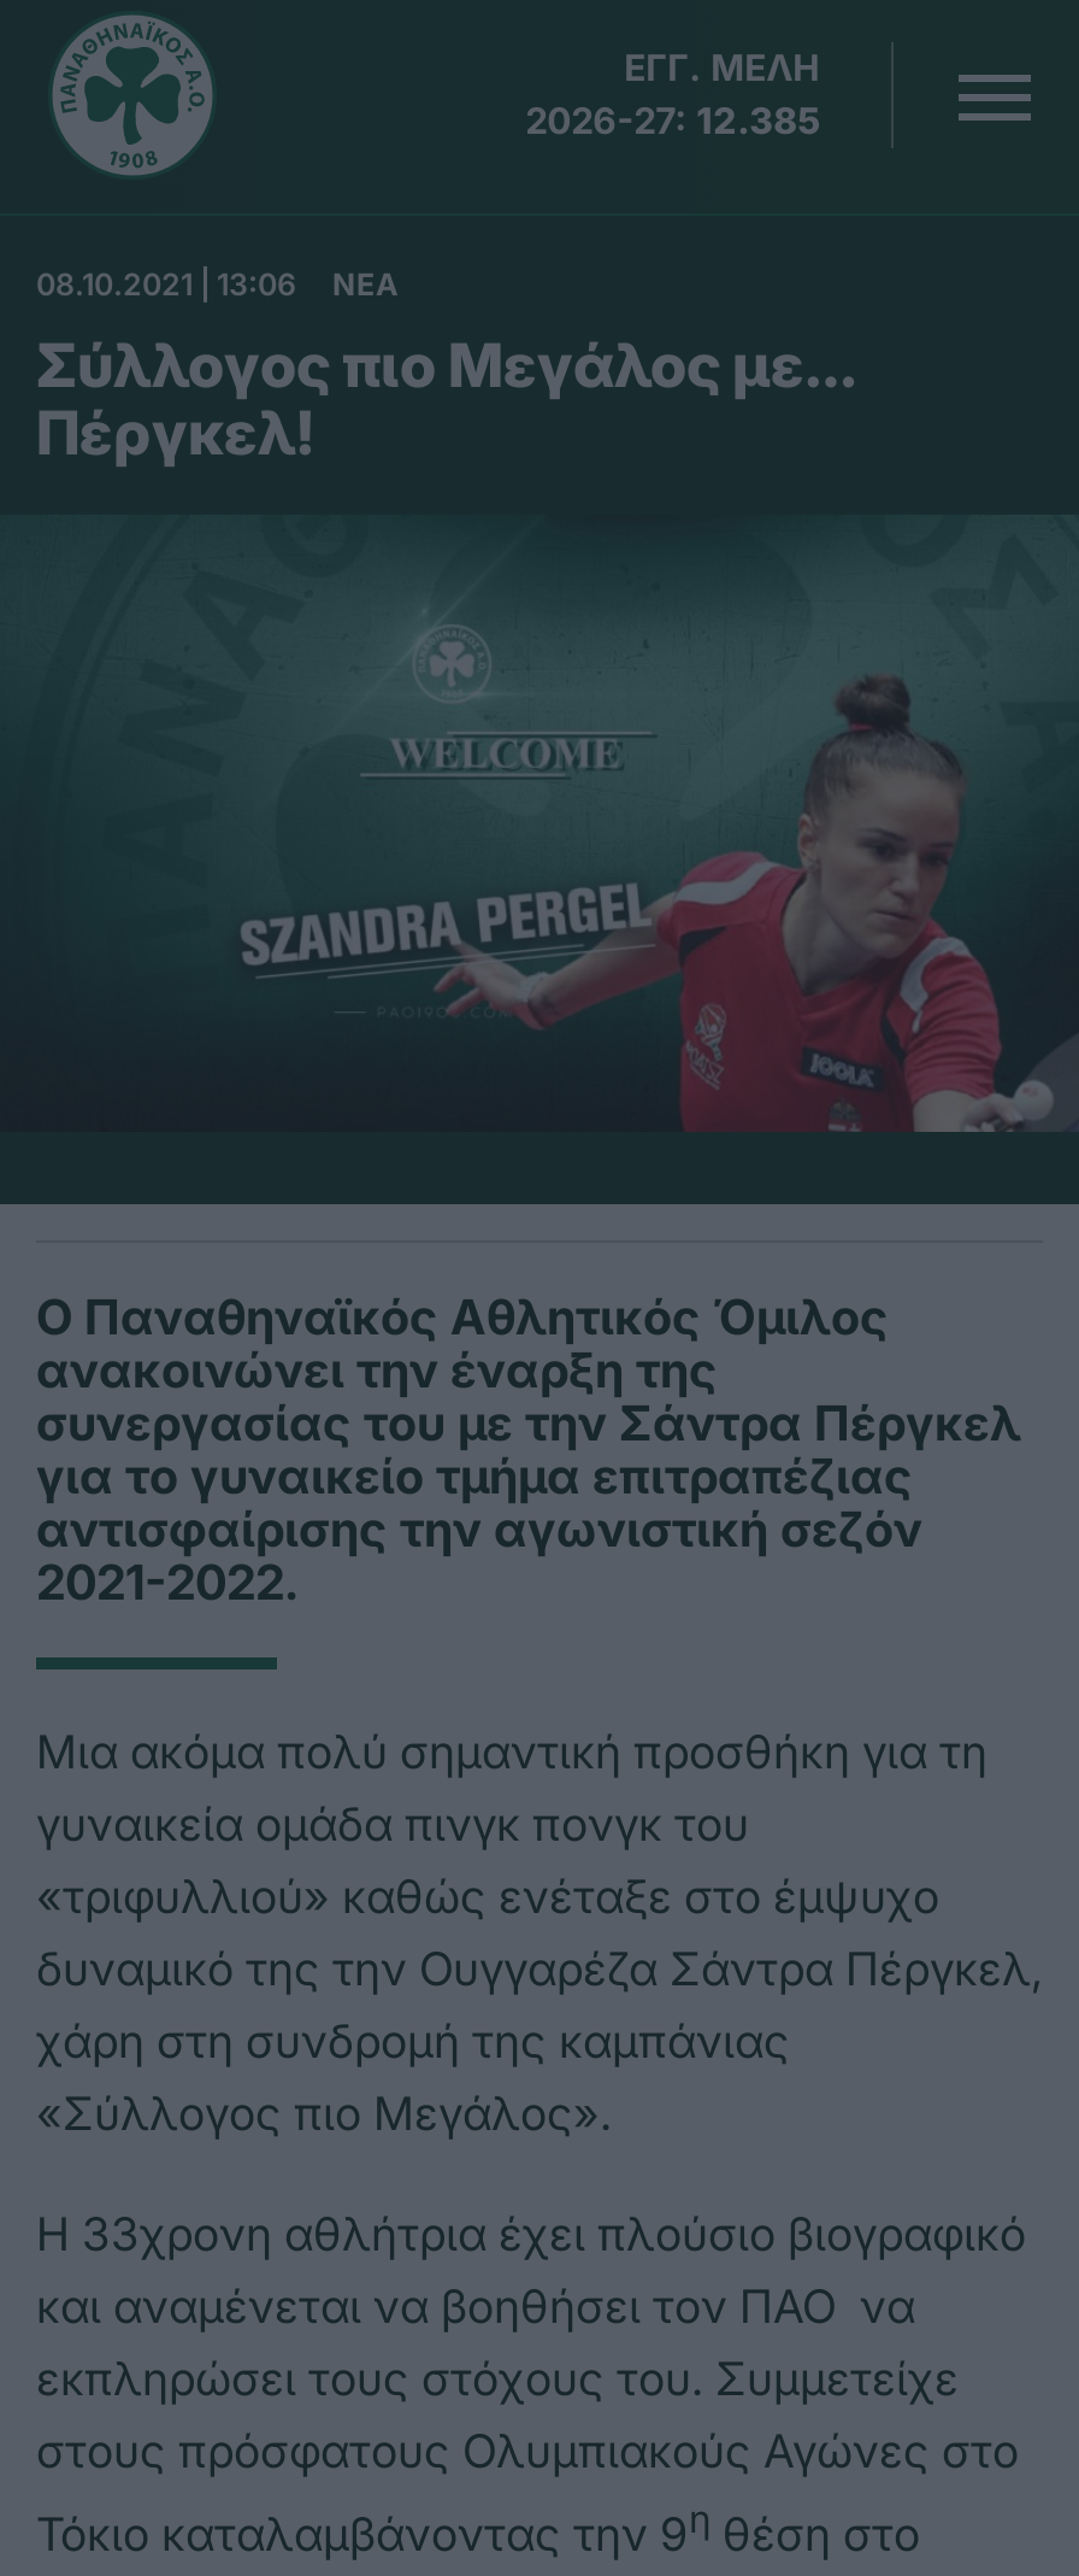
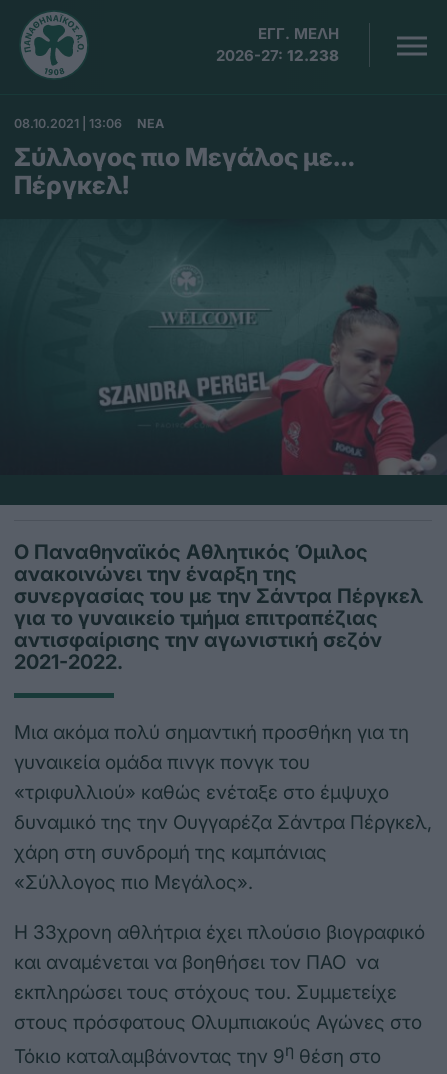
- 2026-27: 12.385
+ 2026-27: 12.238
